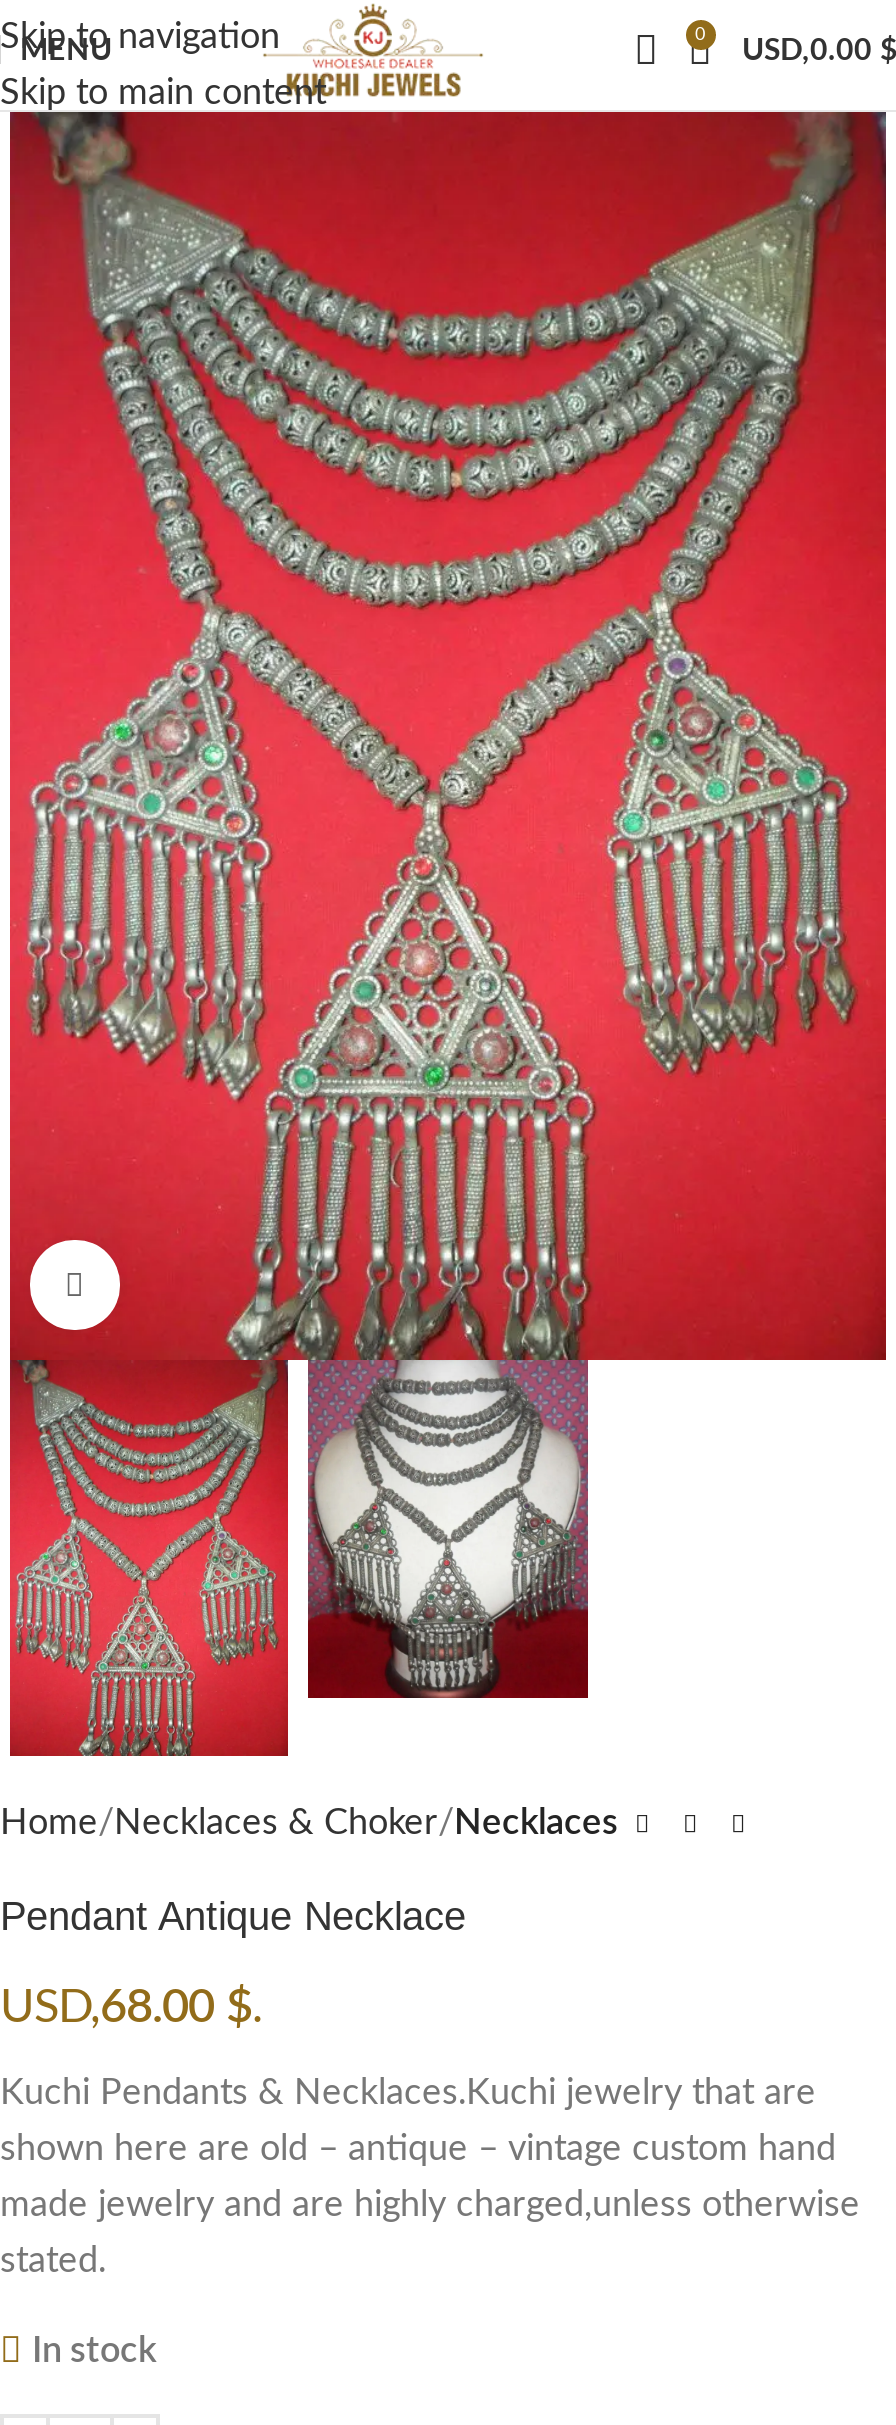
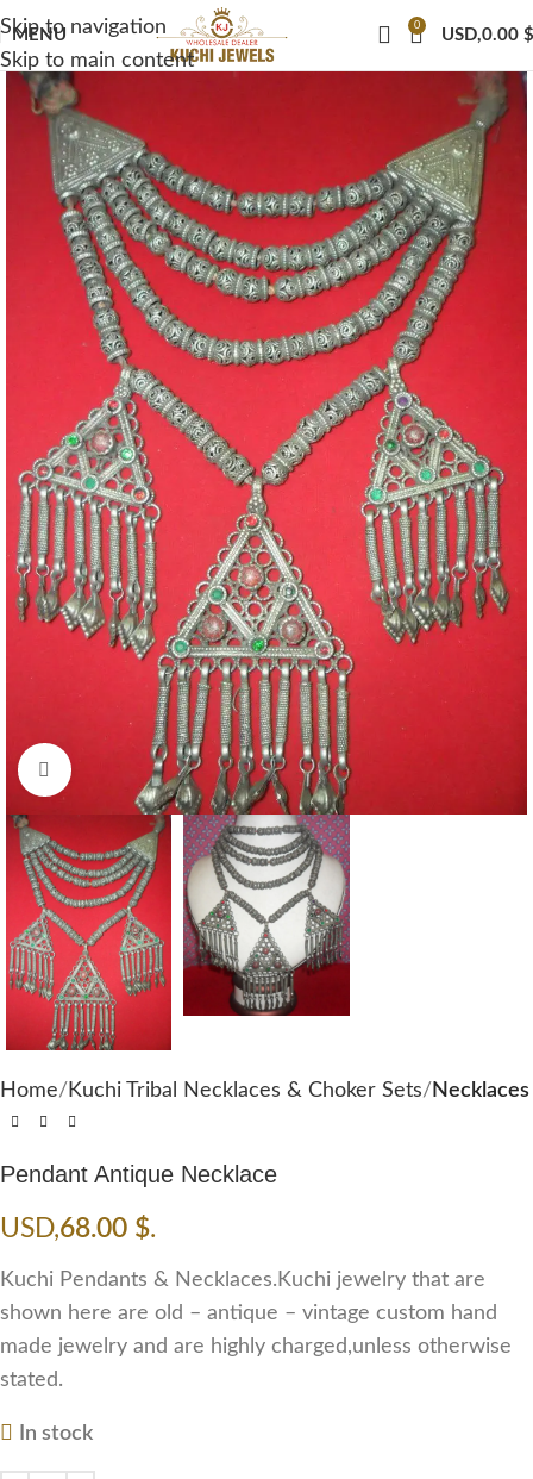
- Home Necklaces & Choker Necklaces
+ Home Kuchi Tribal Necklaces & Choker Sets Necklaces
